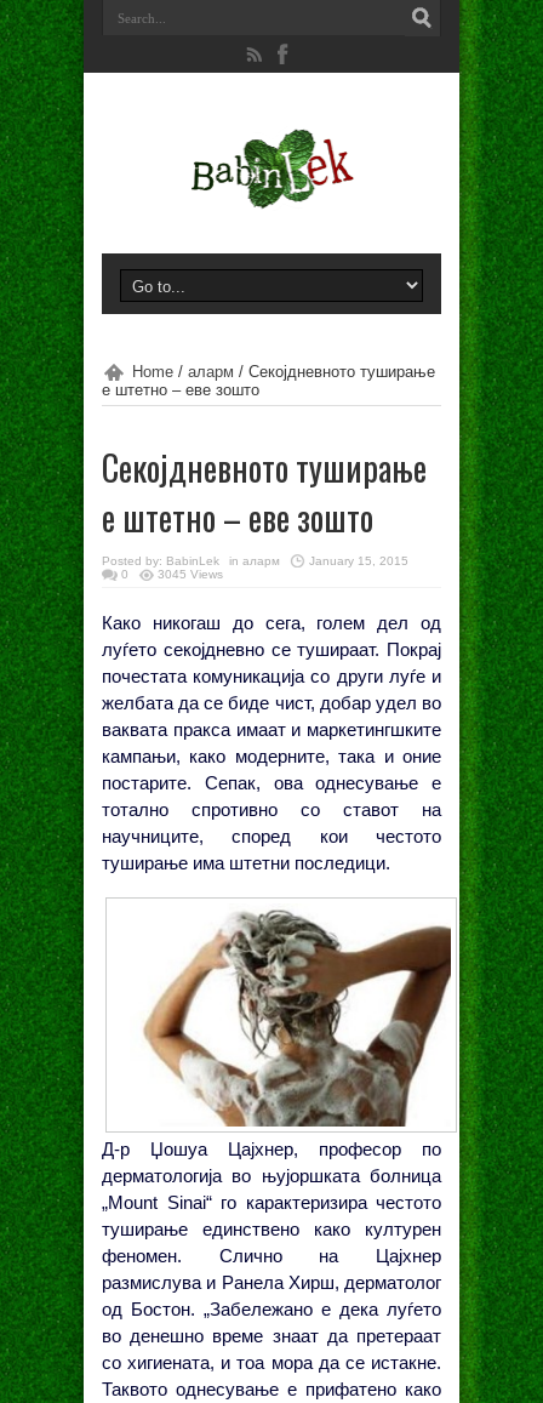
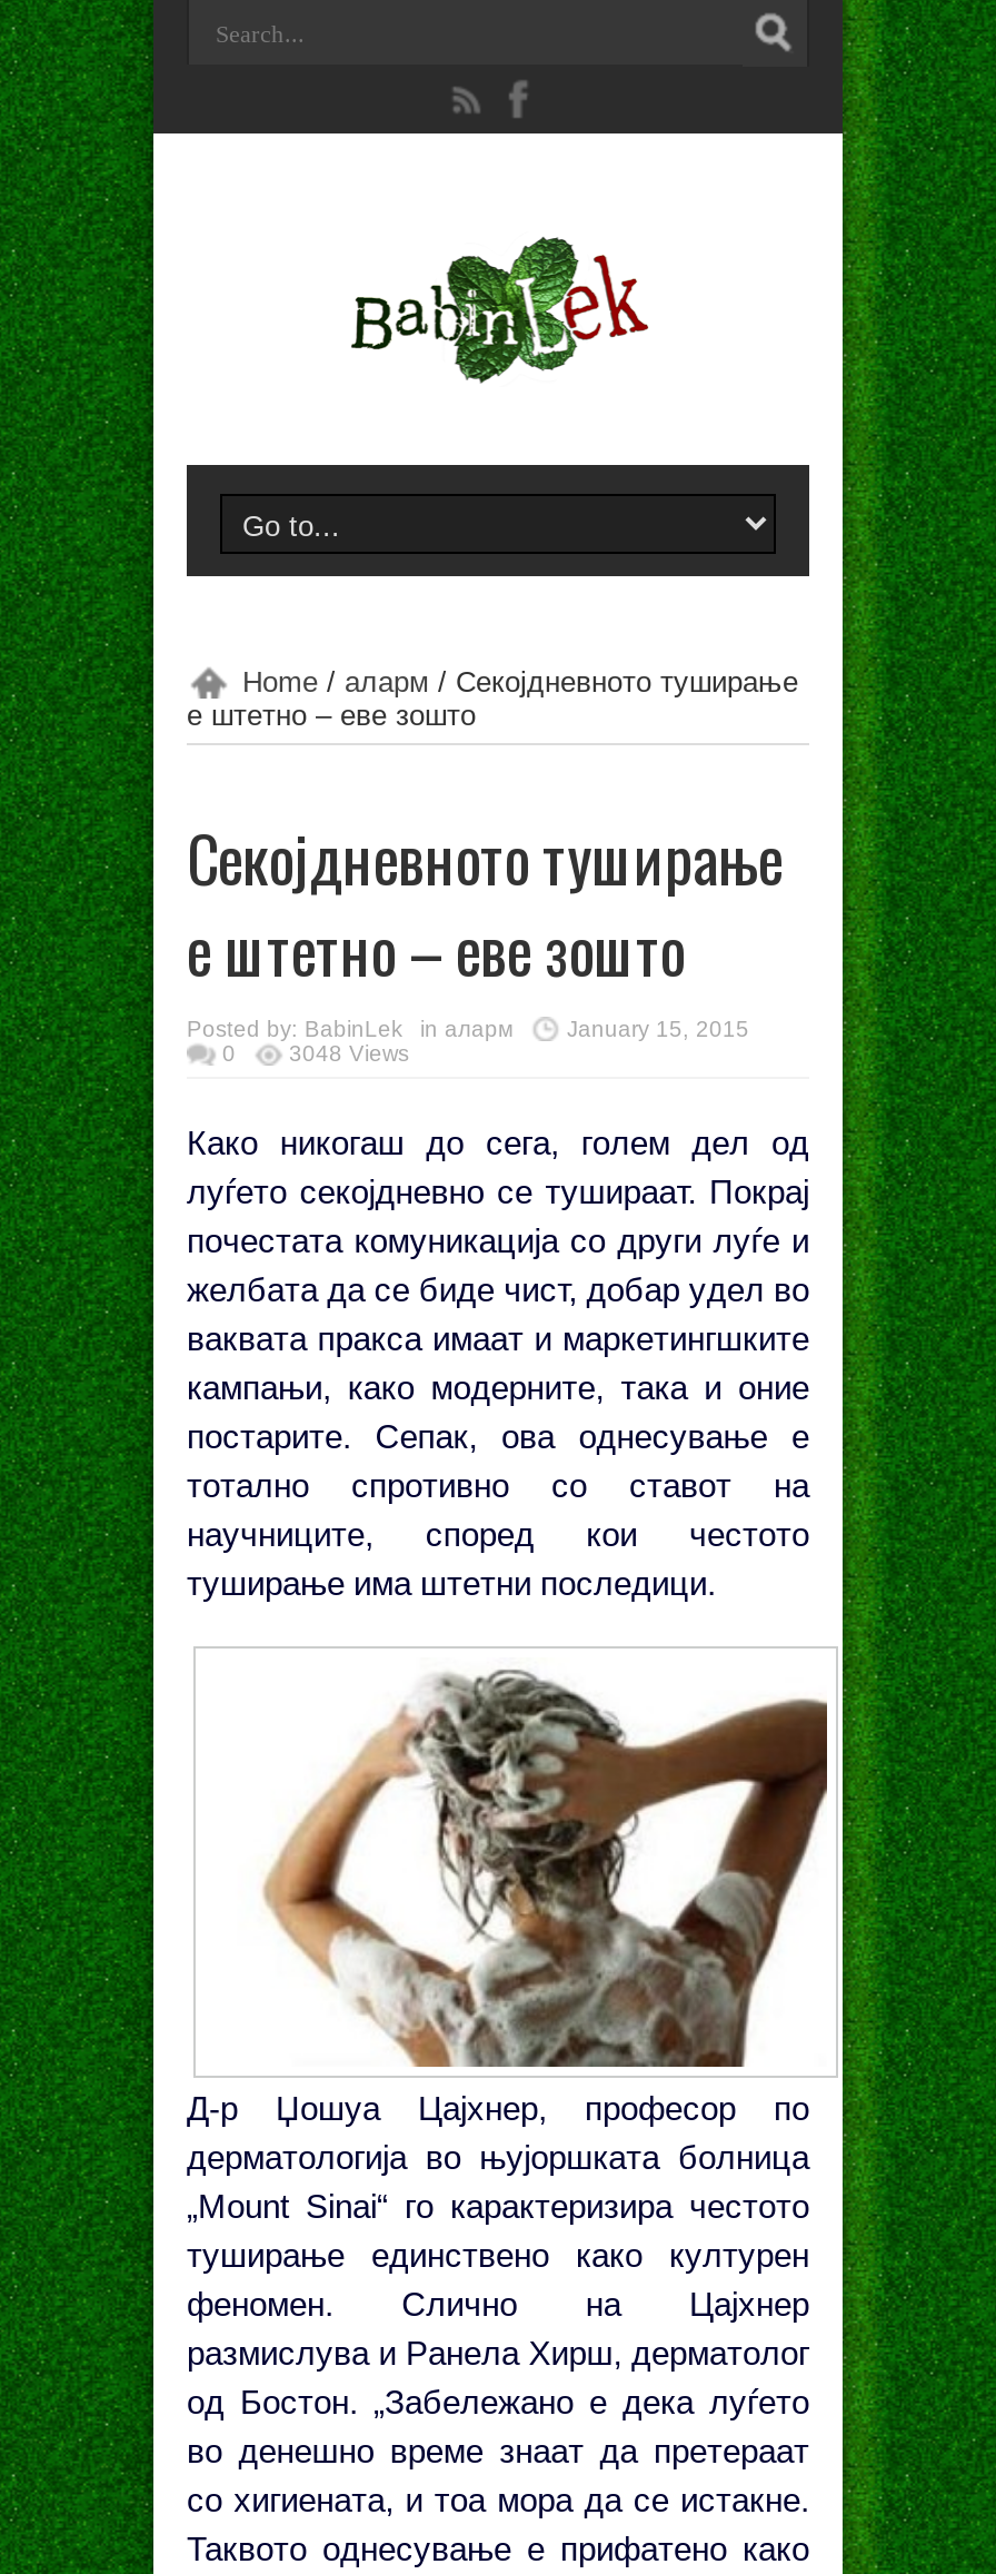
- 3045 Views
+ 3048 Views
